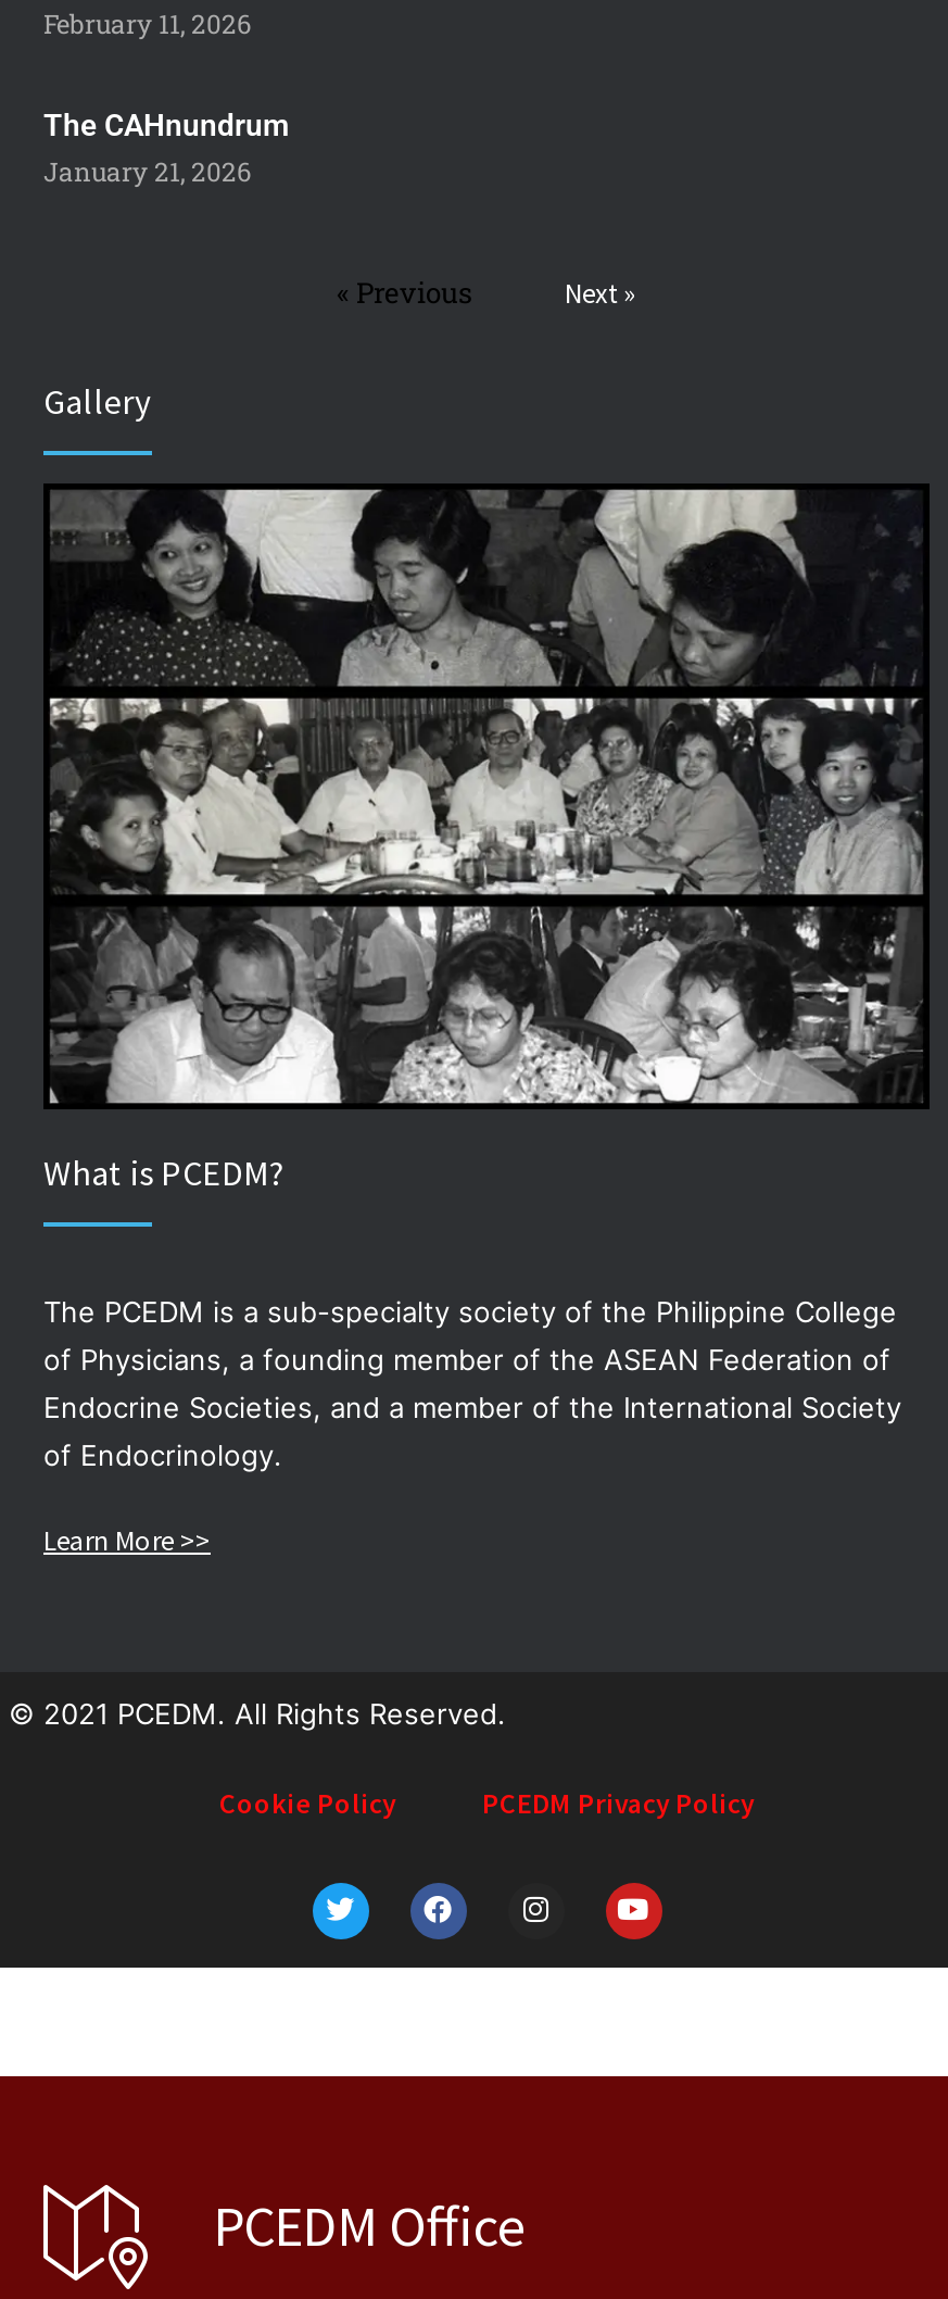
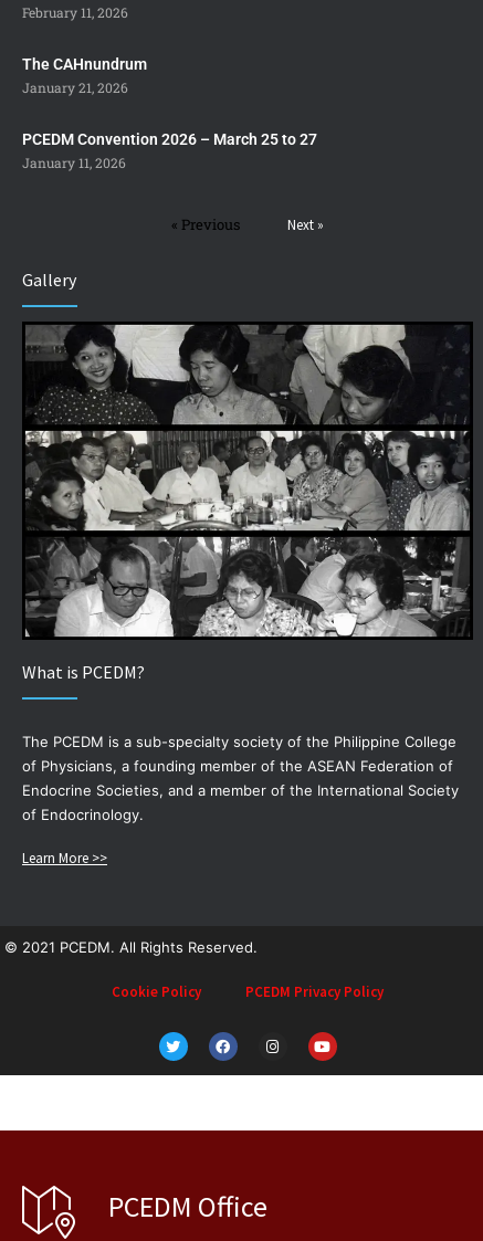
+ PCEDM Convention 2026 – March 25 to 27
+ January 11, 2026
